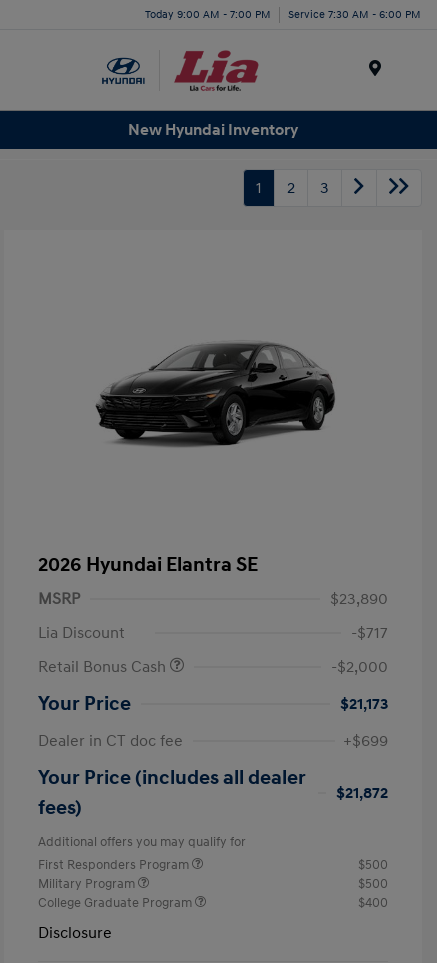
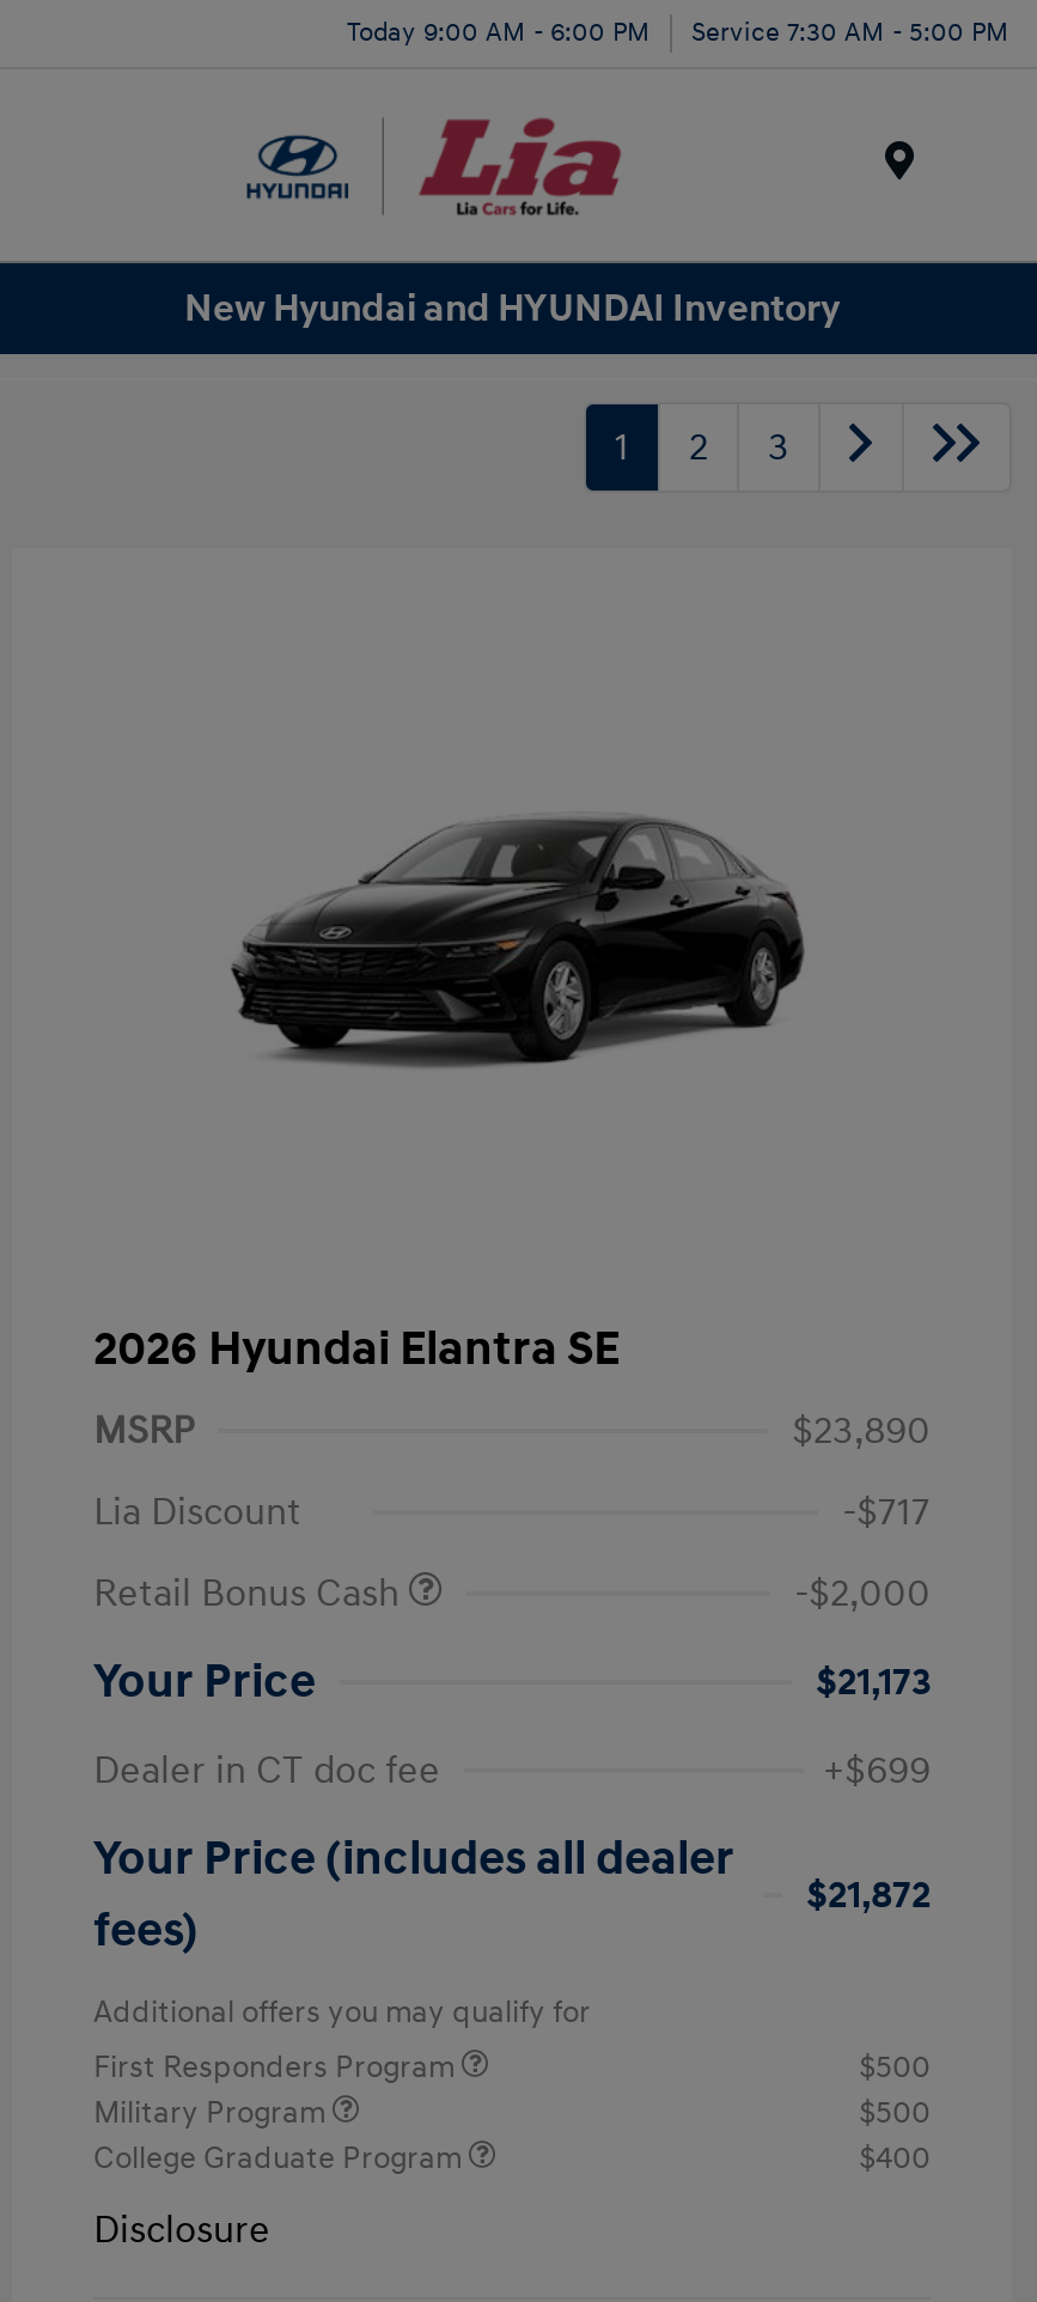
- Today 9:00 AM - 7:00 PM
+ Today 9:00 AM - 6:00 PM

- Service 7:30 AM - 6:00 PM
+ Service 7:30 AM - 5:00 PM

- New Hyundai Inventory
+ New Hyundai and HYUNDAI Inventory
